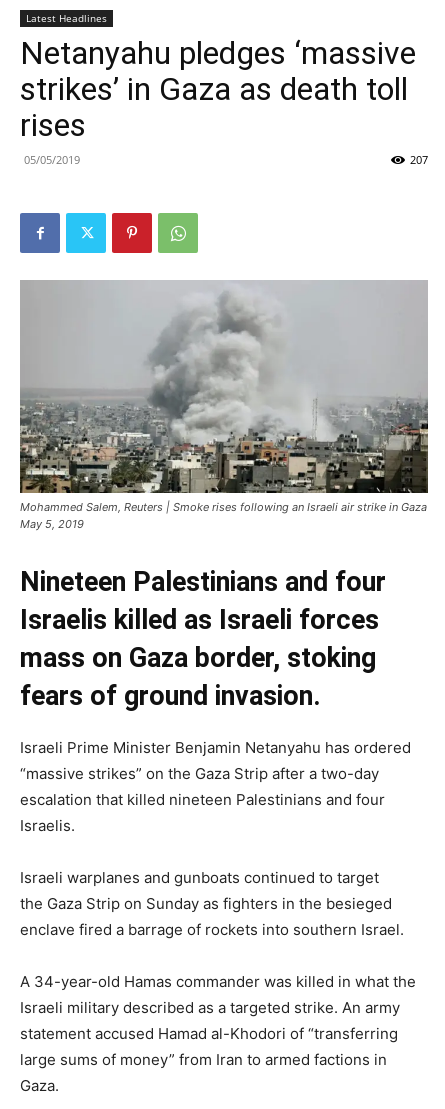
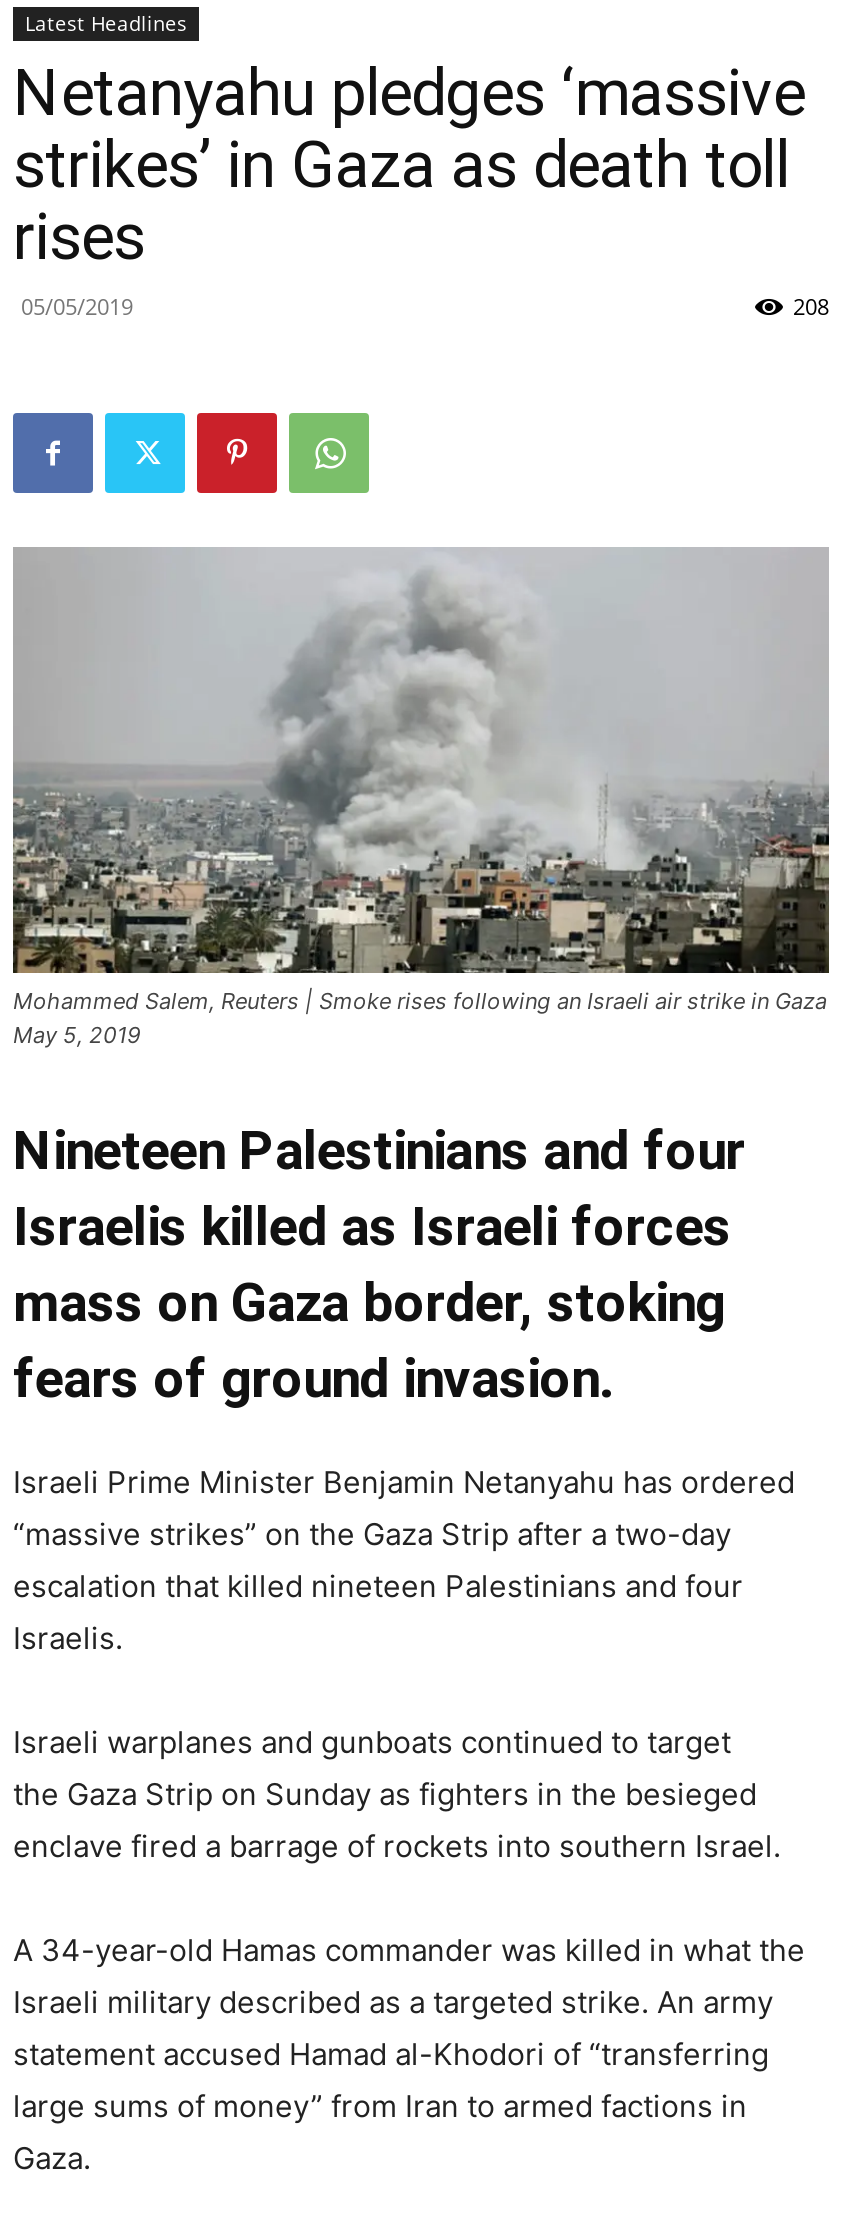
- 207
+ 208
